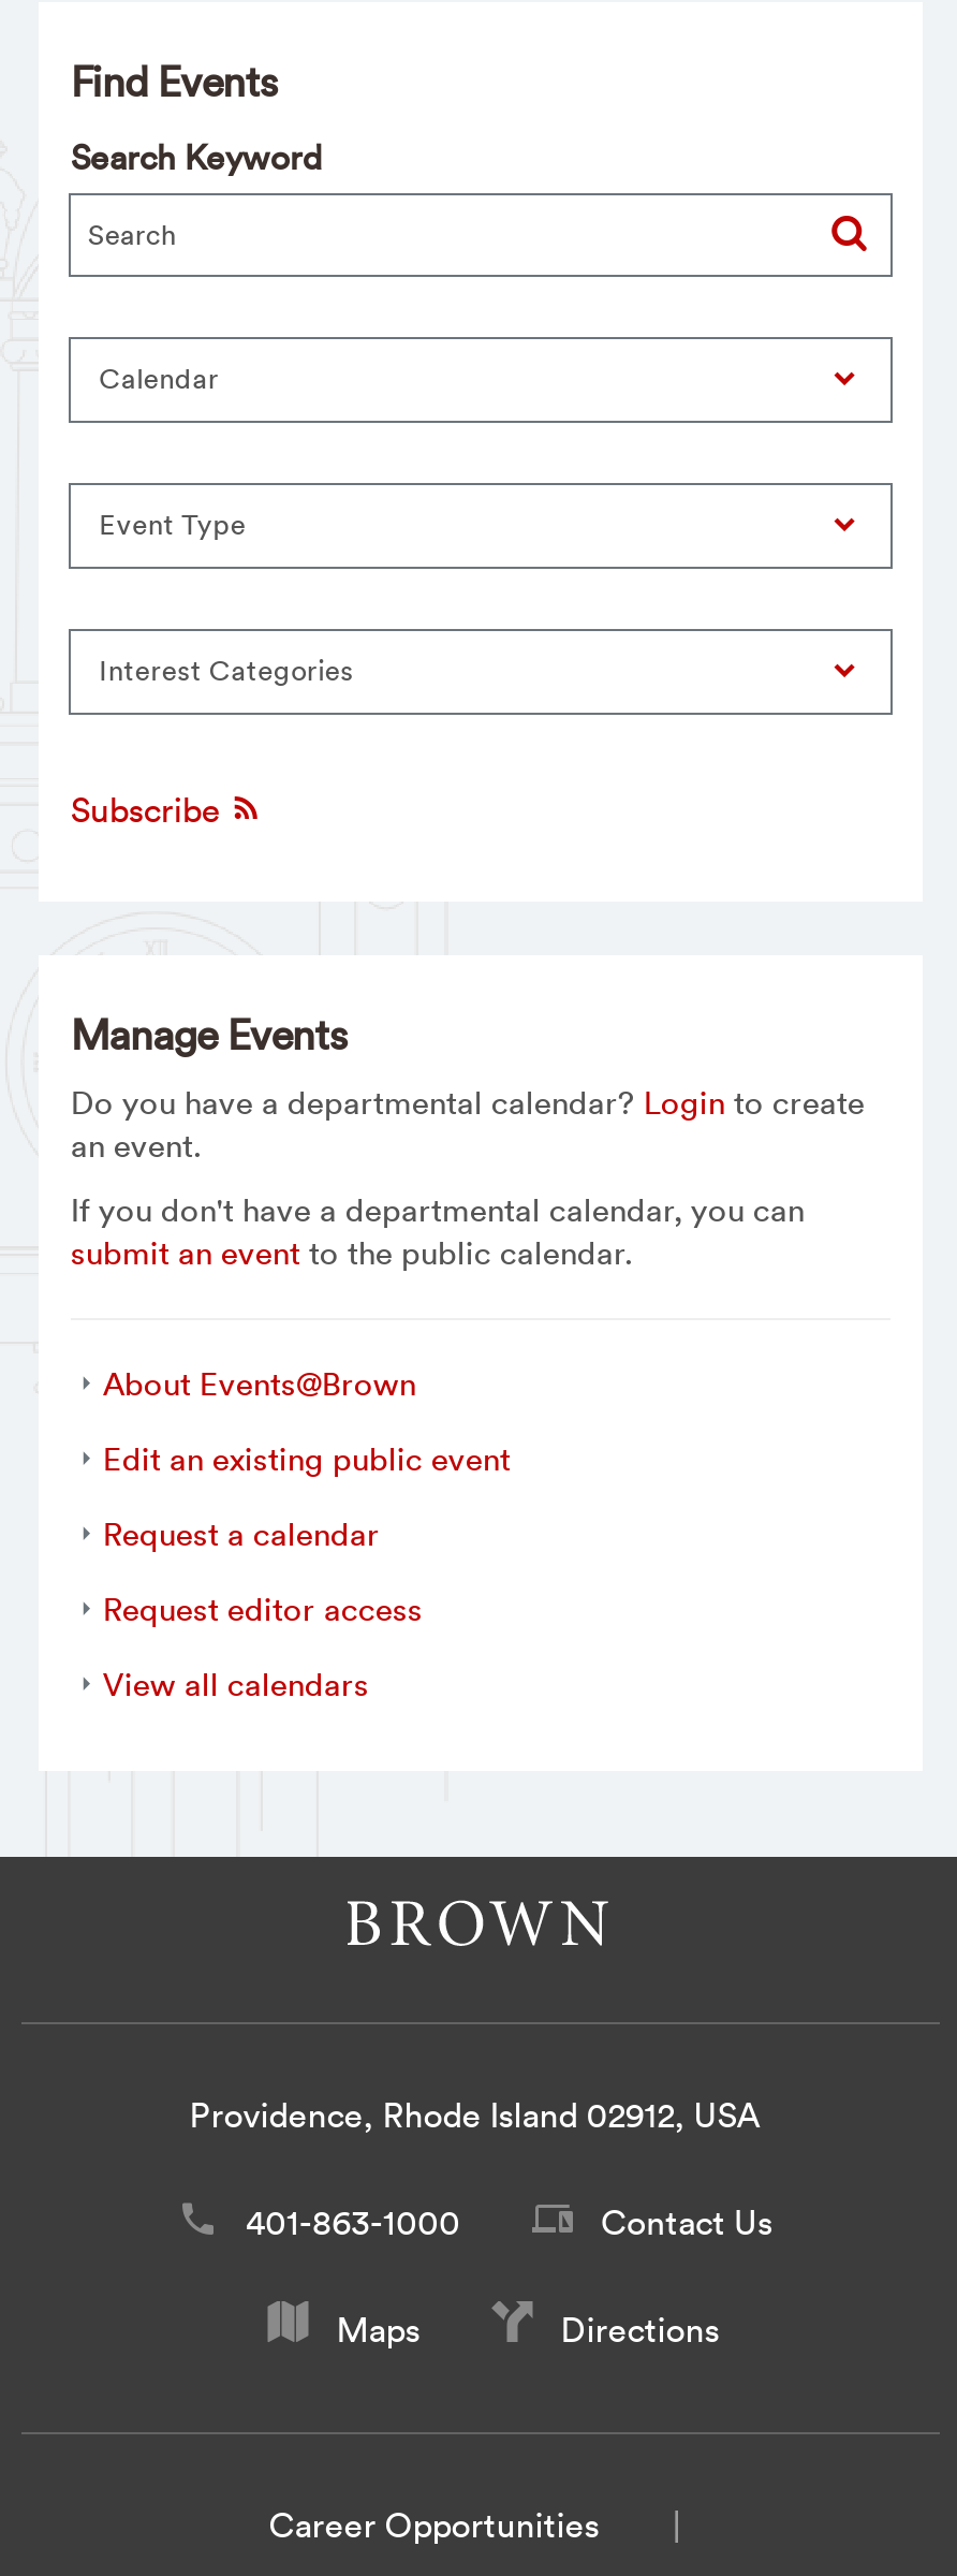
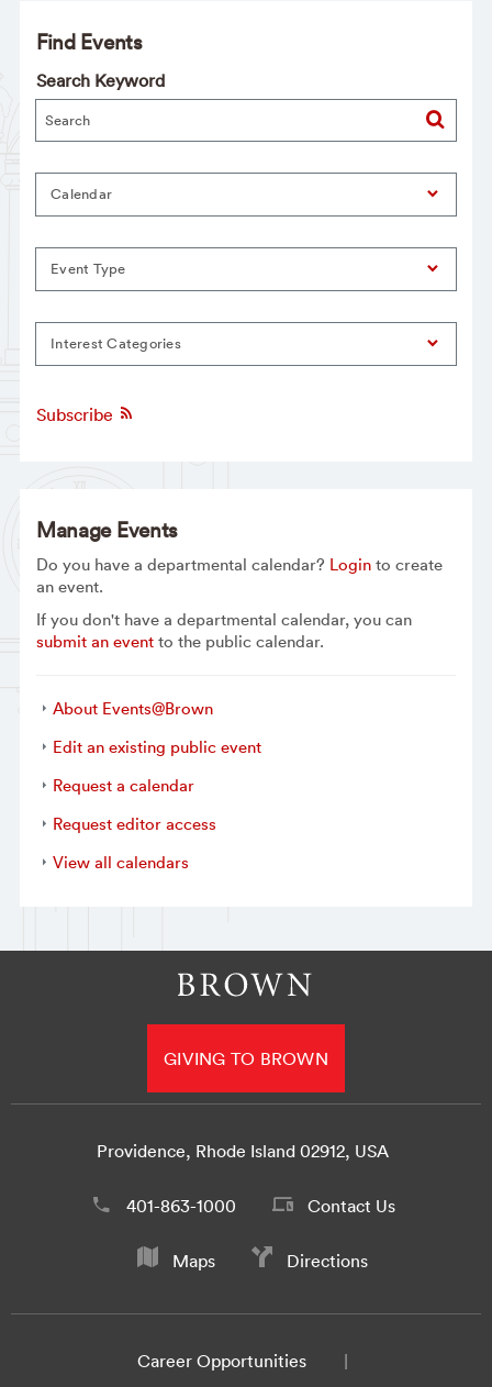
+ GIVING TO BROWN
